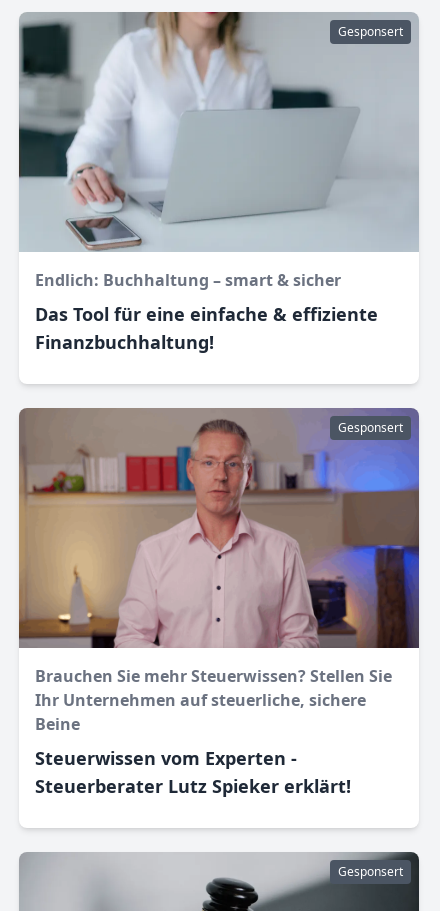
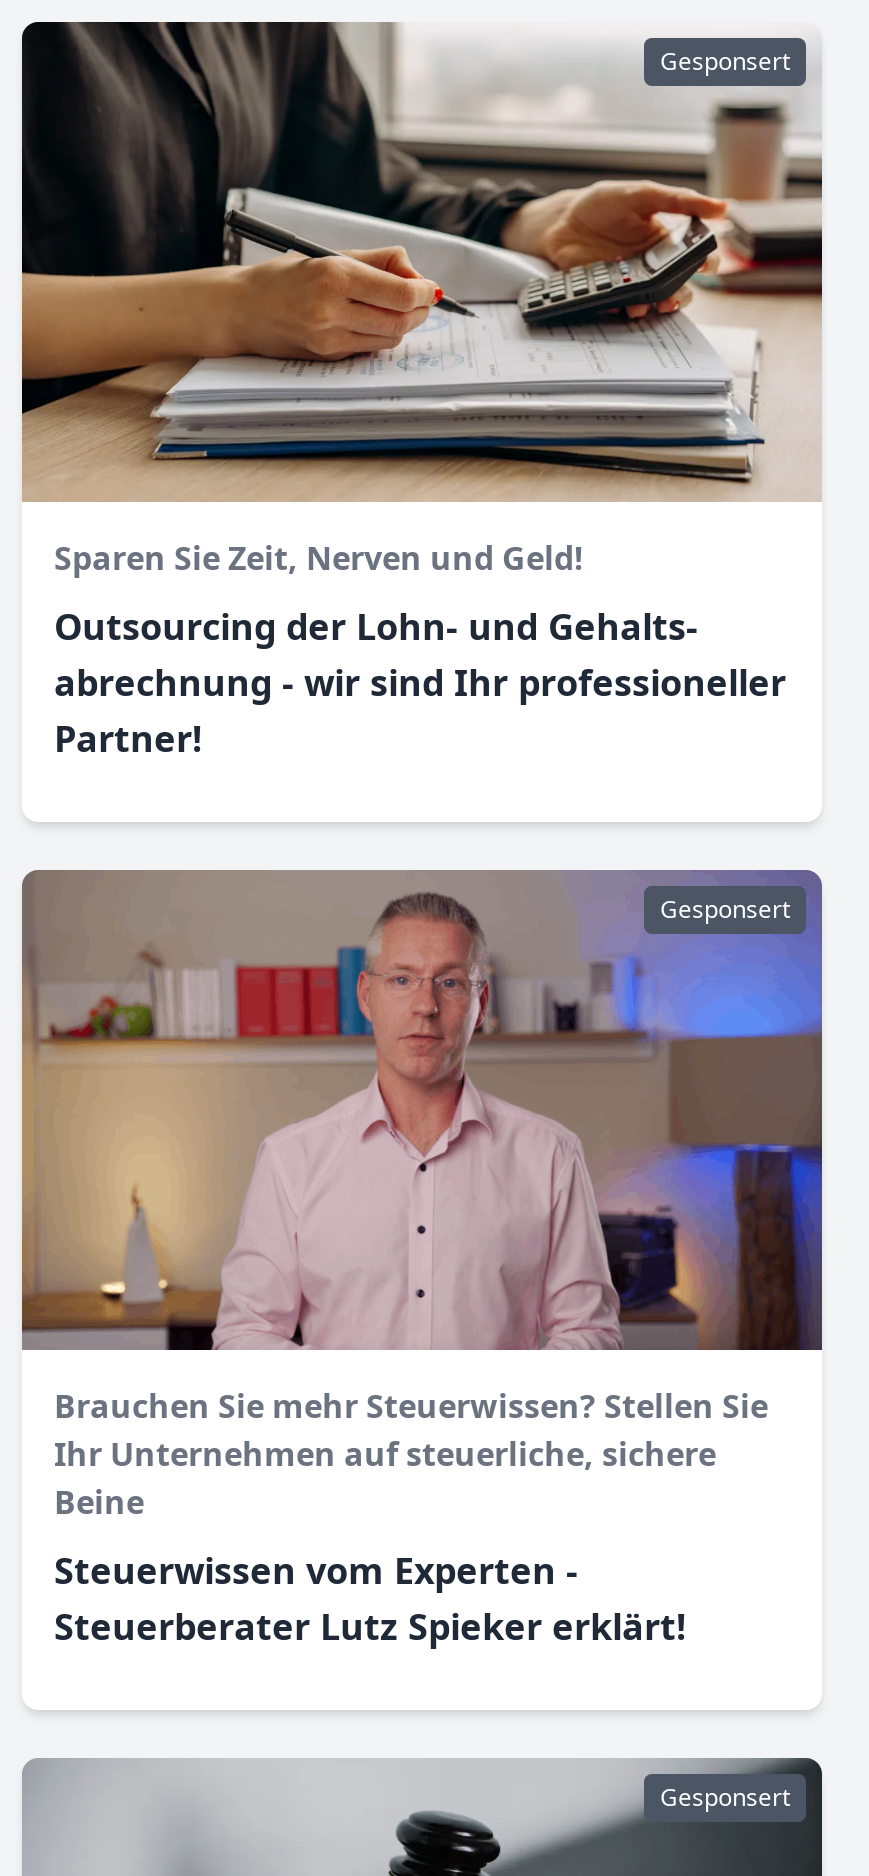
- [image]
- Endlich: Buchhaltung – smart & sicher
+ [image]
+ Sparen Sie Zeit, Nerven und Geld!

- Das Tool für eine einfache & effiziente
- Finanzbuchhaltung!
+ Outsourcing der Lohn- und Gehalts
+ abrechnung - wir sind Ihr professioneller
+ Partner!
